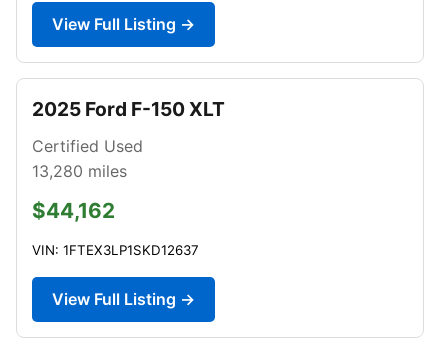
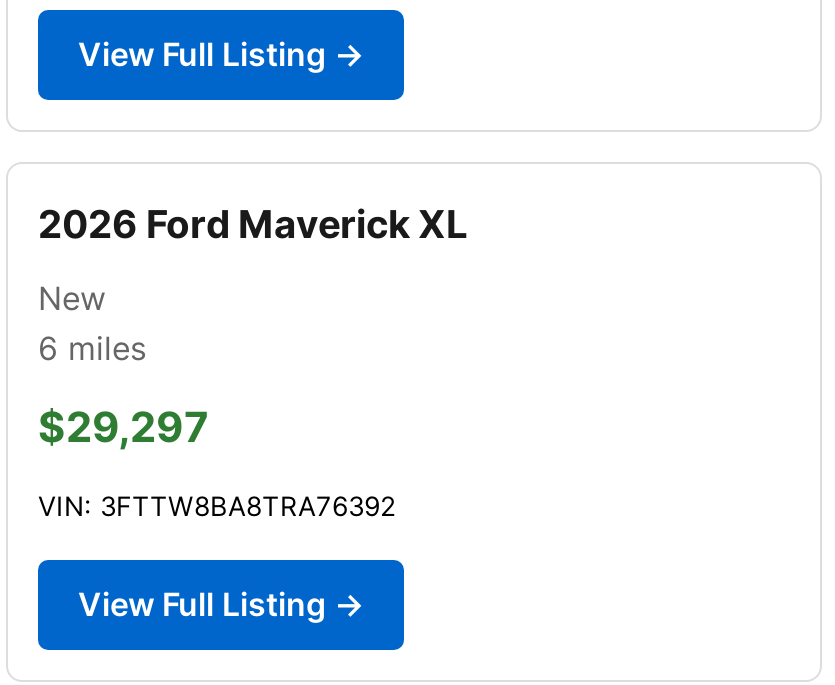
- 2025 Ford F-150 XLT
+ 2026 Ford Maverick XL

- Certified Used
- 13,280 miles
+ New
+ 6 miles

- $44,162
+ $29,297

- VIN: 1FTEX3LP1SKD12637
+ VIN: 3FTTW8BA8TRA76392
